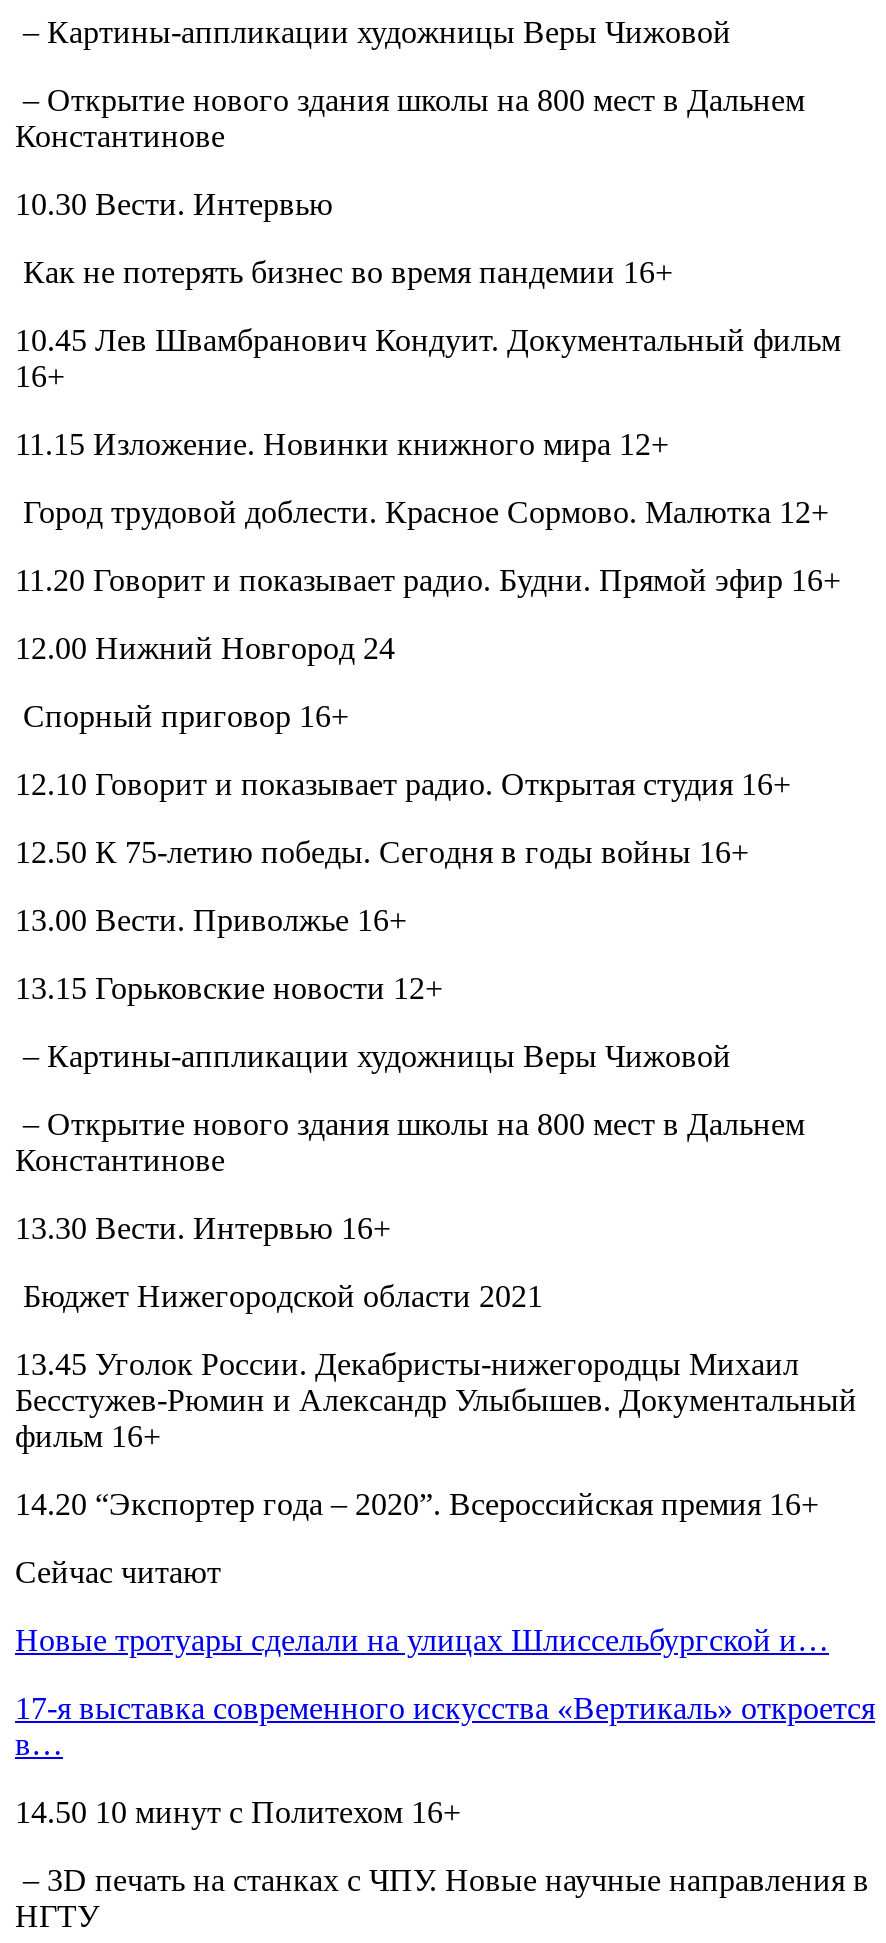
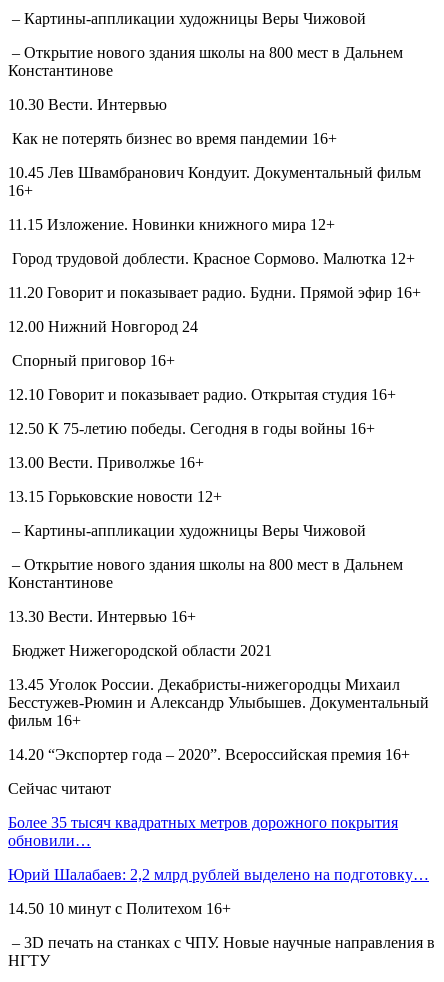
- Новые тротуары сделали на улицах Шлиссельбургской и…
+ Более 35 тысяч квадратных метров дорожного покрытия
+ обновили…

- 17-я выставка современного искусства «Вертикаль» откроется
- в…
+ Юрий Шалабаев: 2,2 млрд рублей выделено на подготовку…
